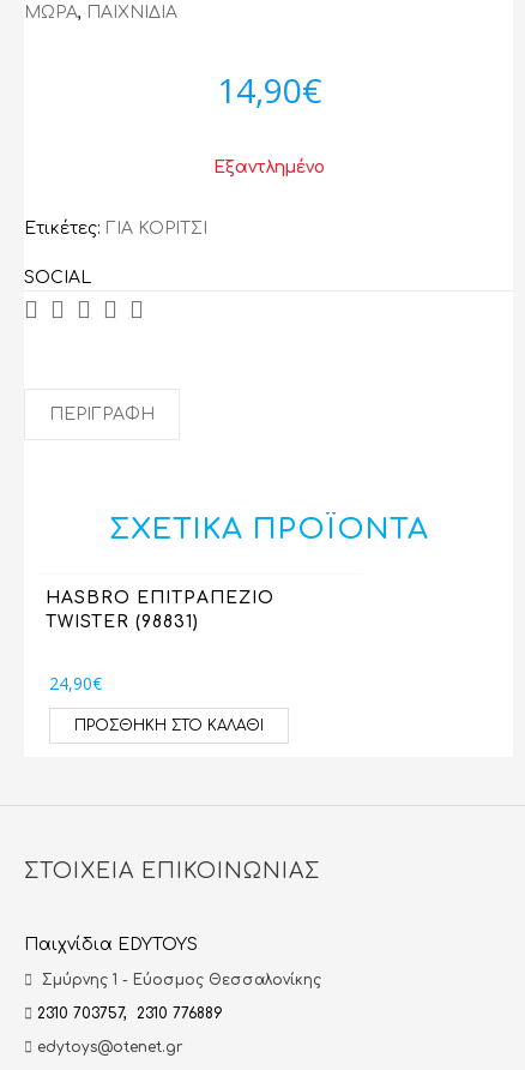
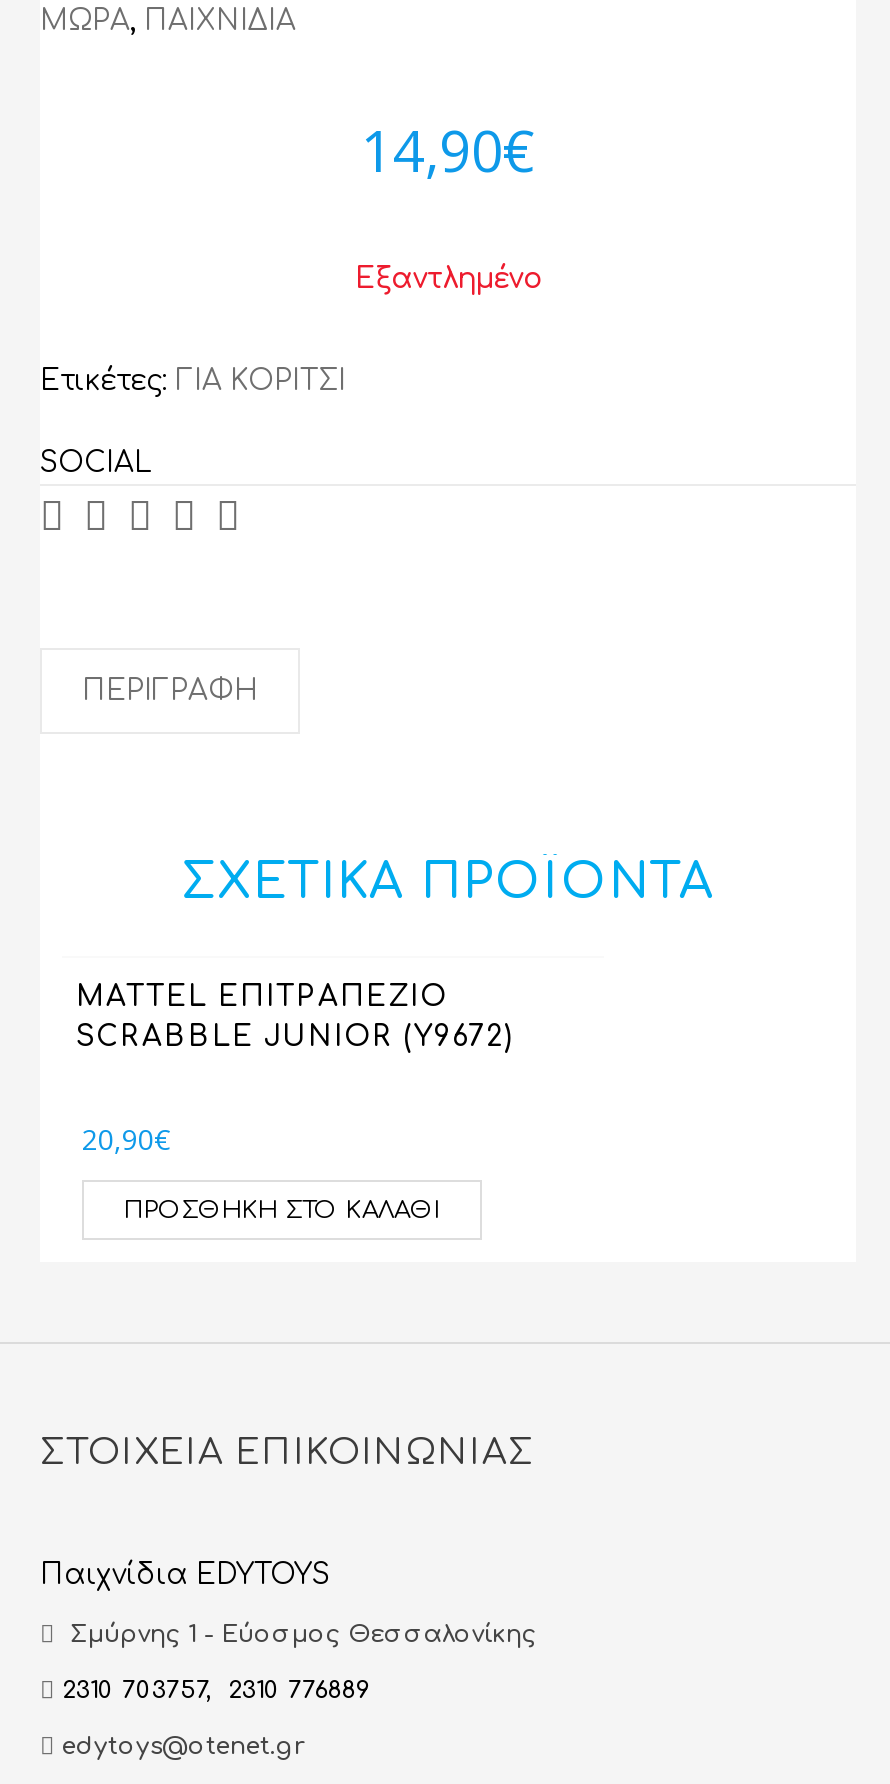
- HASBRO ΕΠΙΤΡΑΠΕΖΙΟ
- TWISTER (98831)
+ MATTEL ΕΠΙΤΡΑΠΕΖΙΟ
+ SCRABBLE JUNIOR (Y9672)

- 24,90€
+ 20,90€
